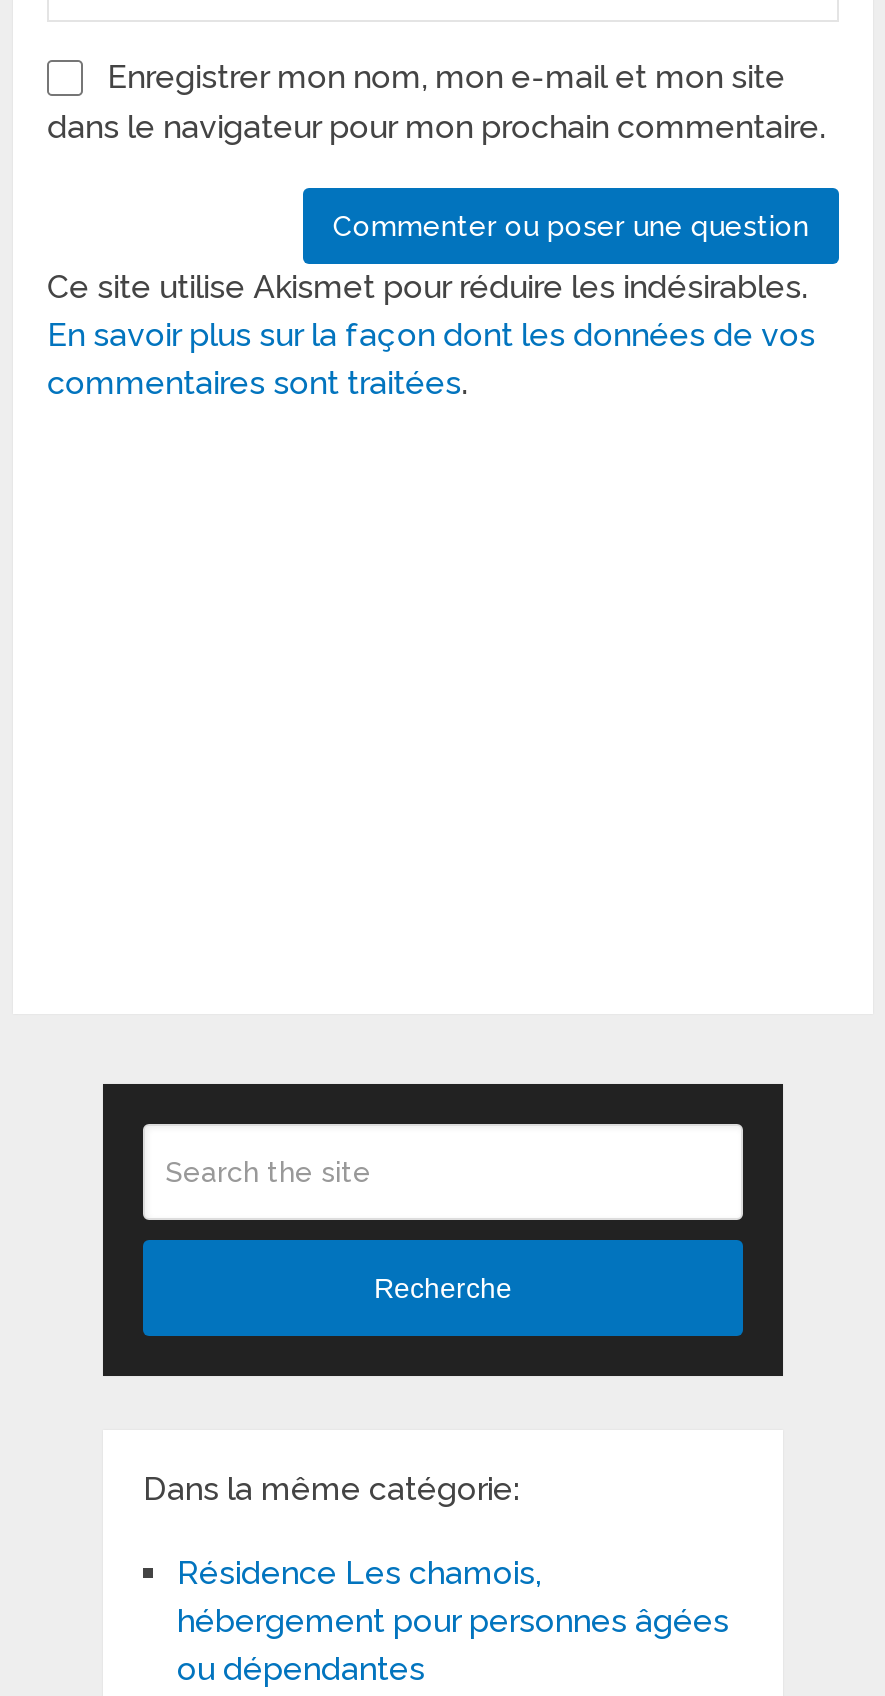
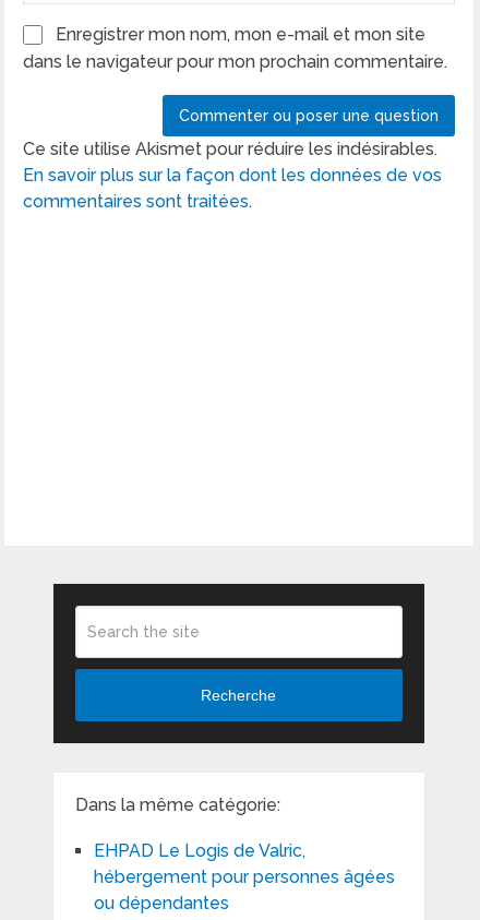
- Résidence Les chamois,
+ EHPAD Le Logis de Valric,
